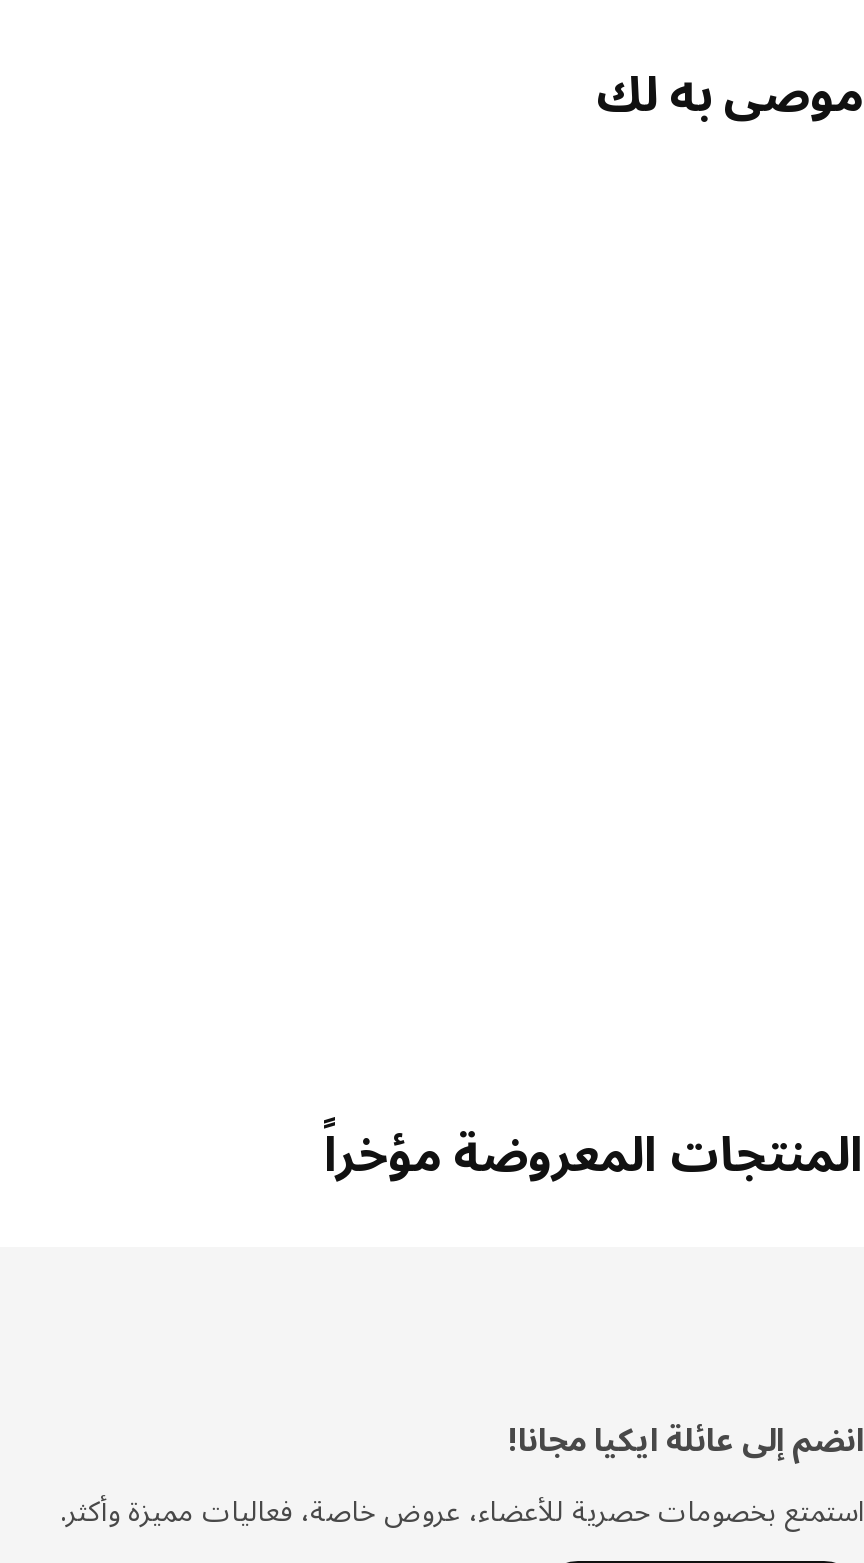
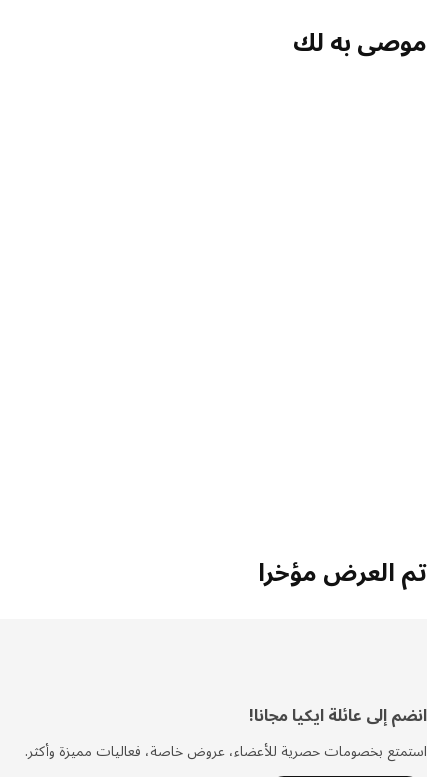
- المنتجات المعروضة مؤخراً
+ تم العرض مؤخرا
